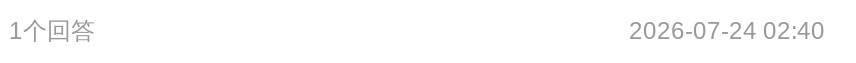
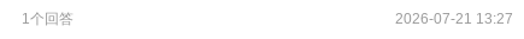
- 2026-07-24 02:40
+ 2026-07-21 13:27
